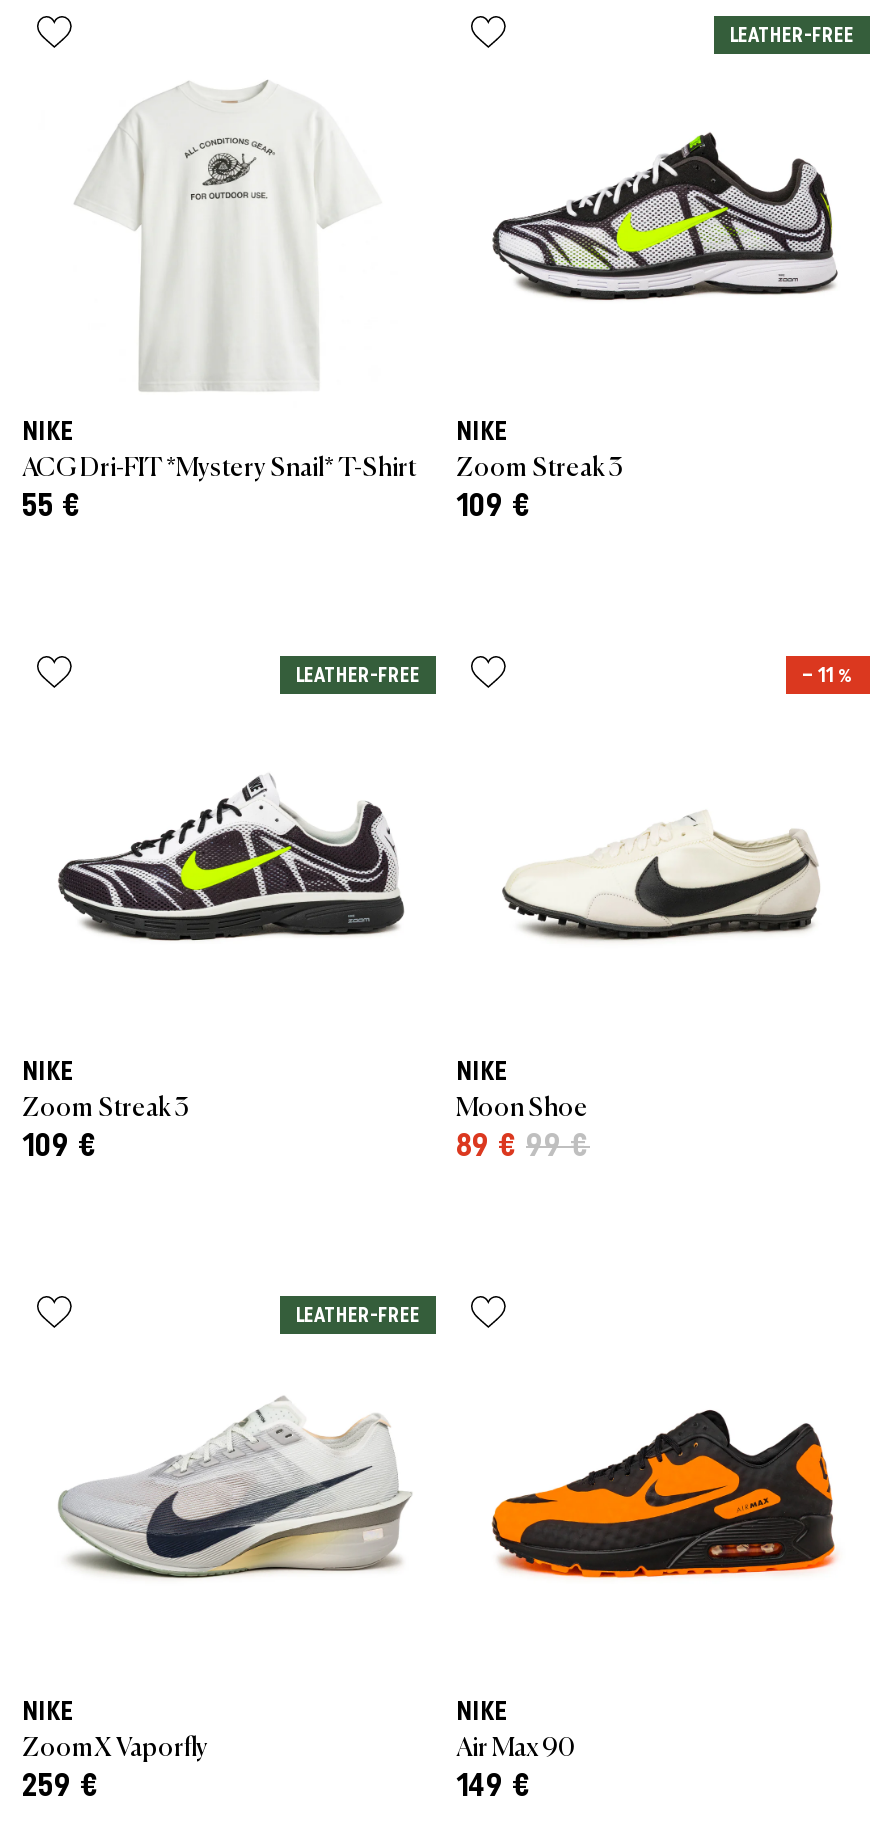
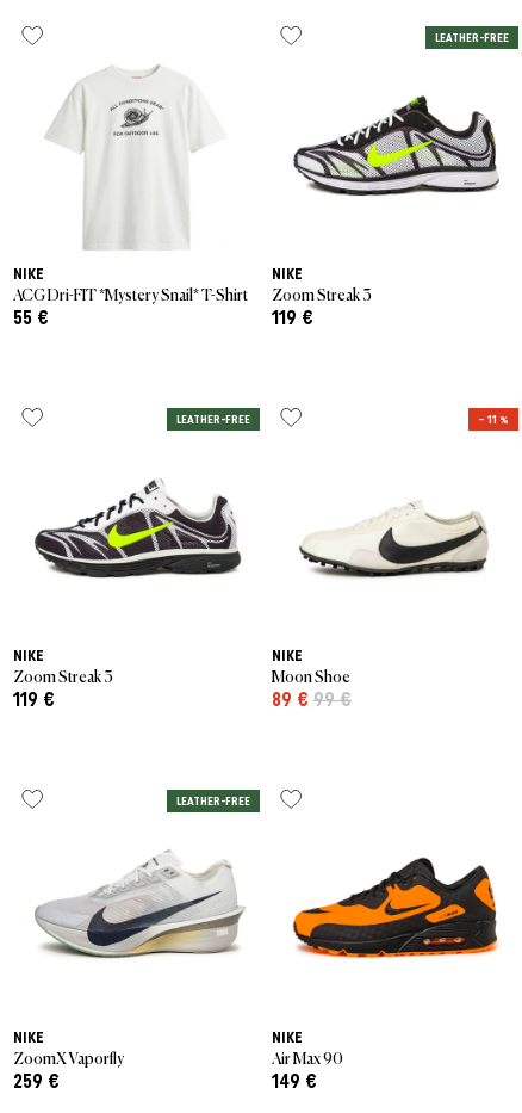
- 109 €
+ 119 €

- 109 €
+ 119 €
